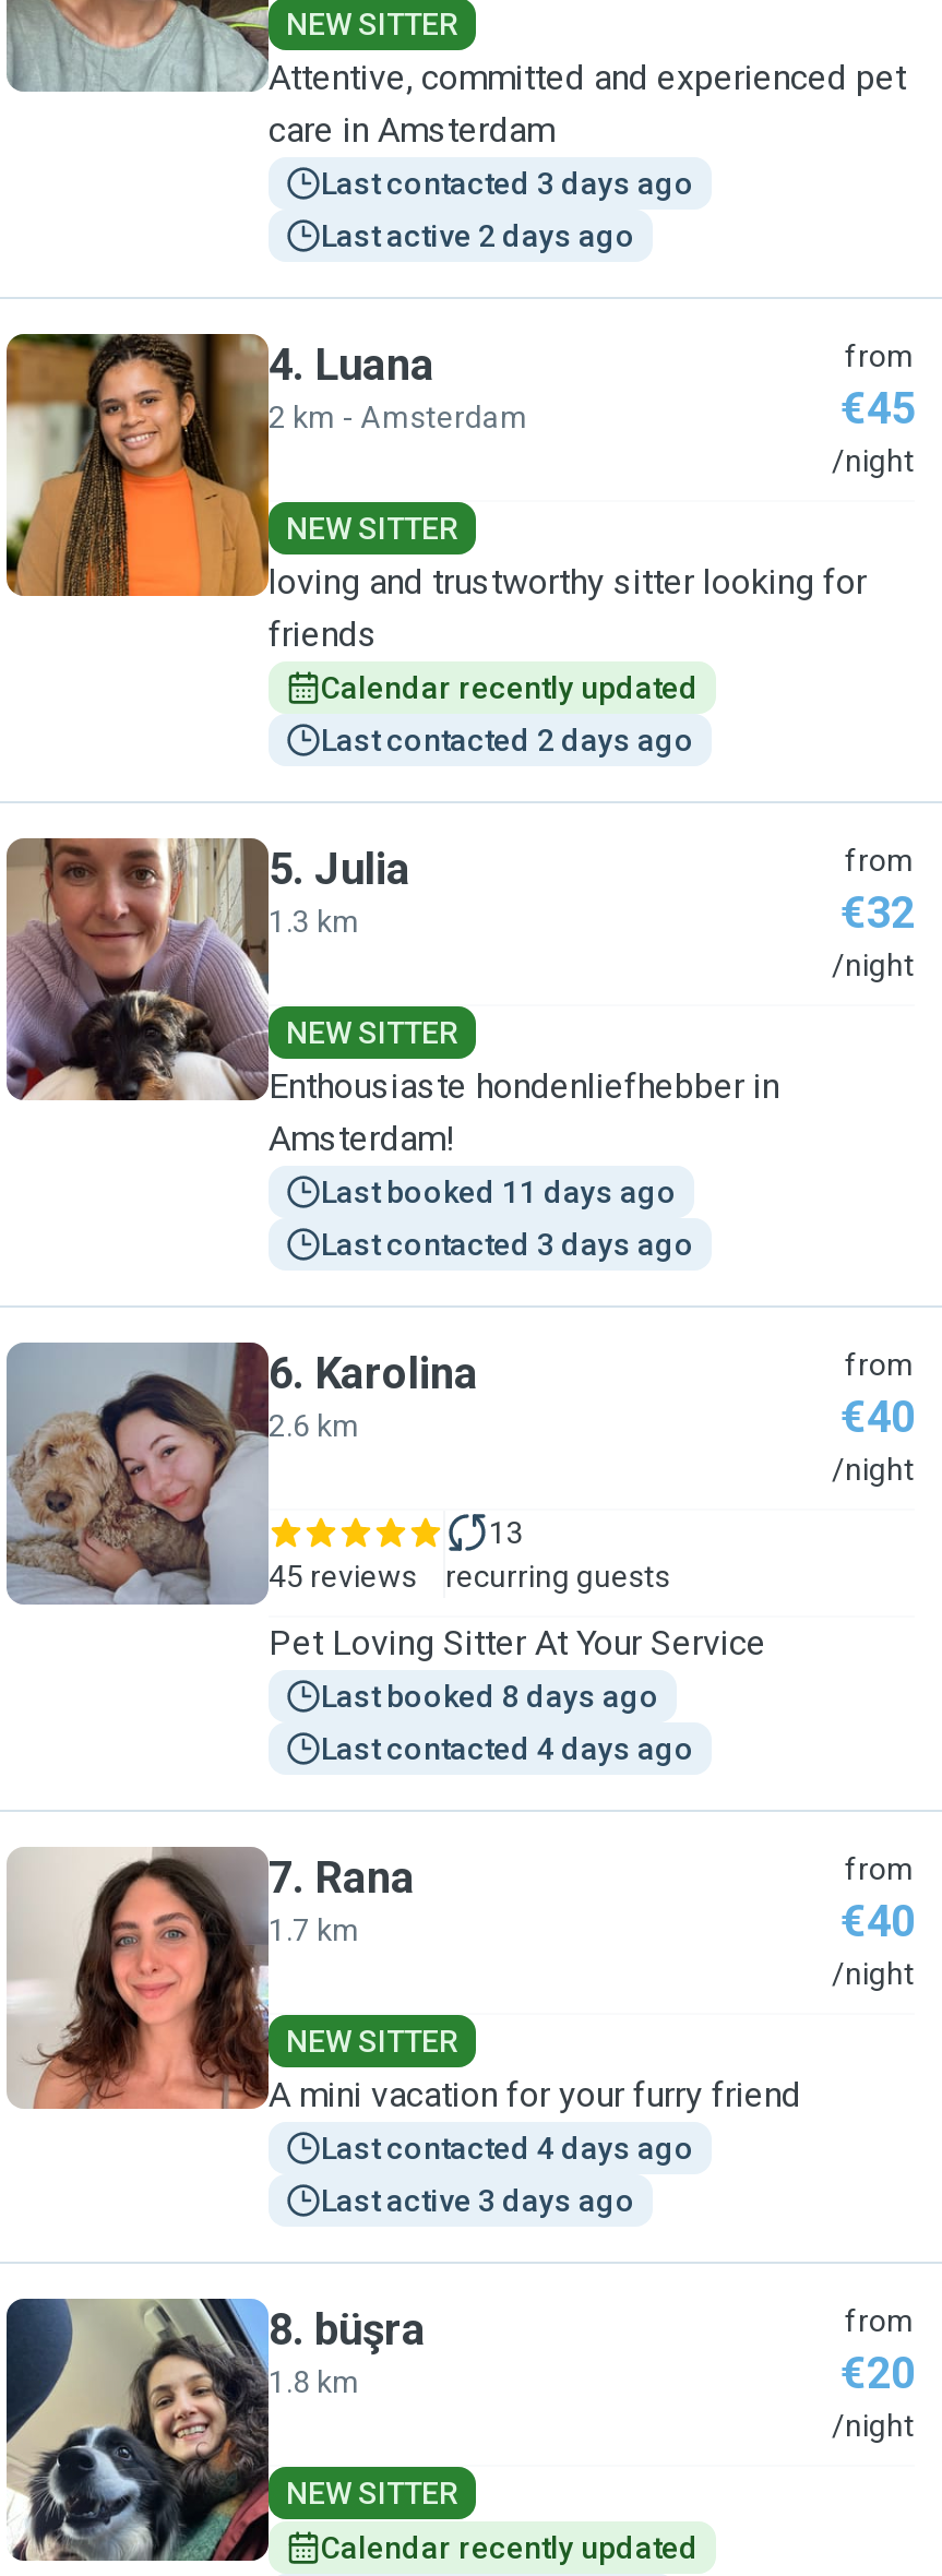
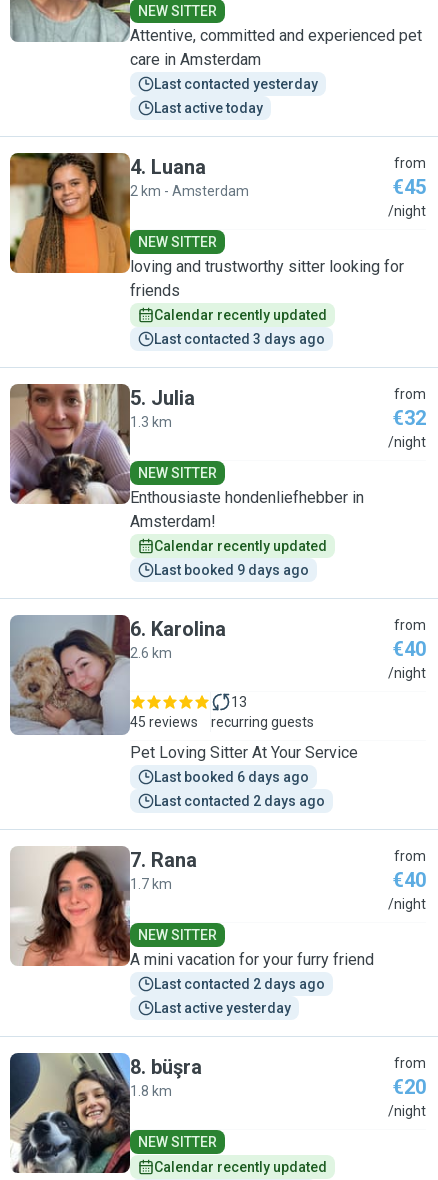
- Last contacted 3 days ago
+ Last contacted yesterday

- Last active 2 days ago
+ Last active today

- Last contacted 2 days ago
+ Last contacted 3 days ago

- Last booked 11 days ago
+ Calendar recently updated

- Last contacted 3 days ago
+ Last booked 9 days ago

- Last booked 8 days ago
+ Last booked 6 days ago

- Last contacted 4 days ago
+ Last contacted 2 days ago

- Last contacted 4 days ago
+ Last contacted 2 days ago

- Last active 3 days ago
+ Last active yesterday
